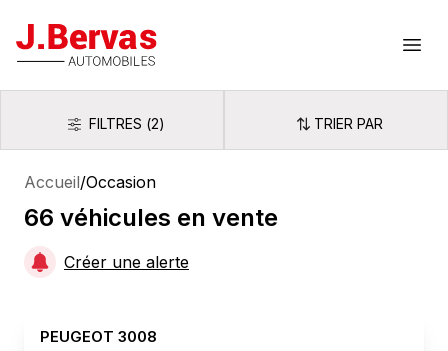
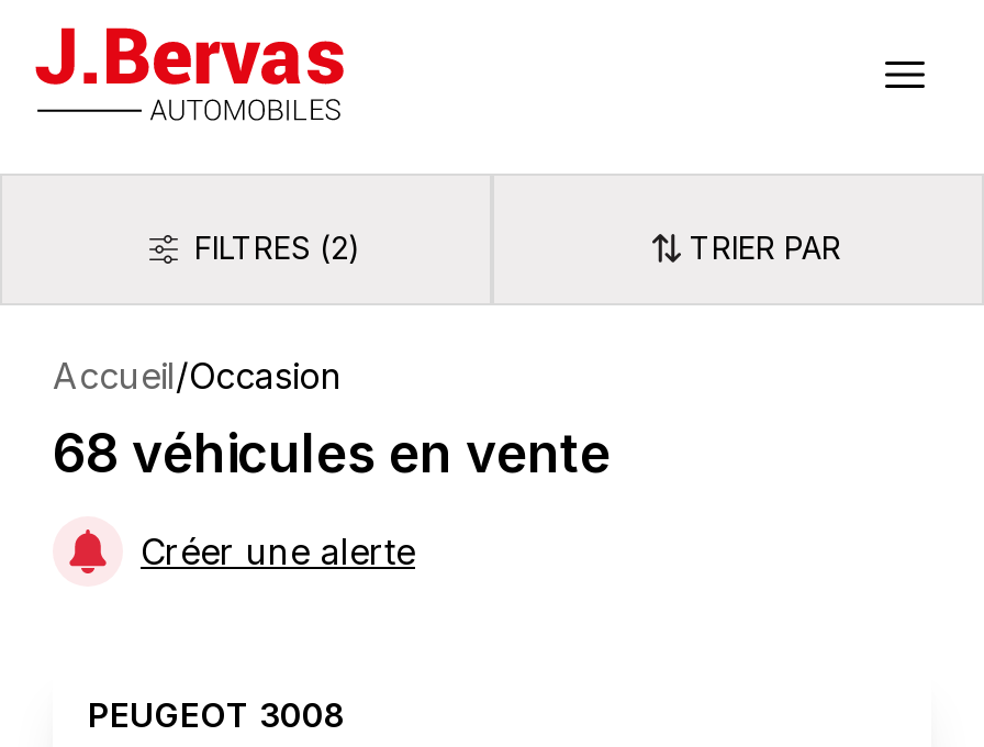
- 66 véhicules en vente
+ 68 véhicules en vente
